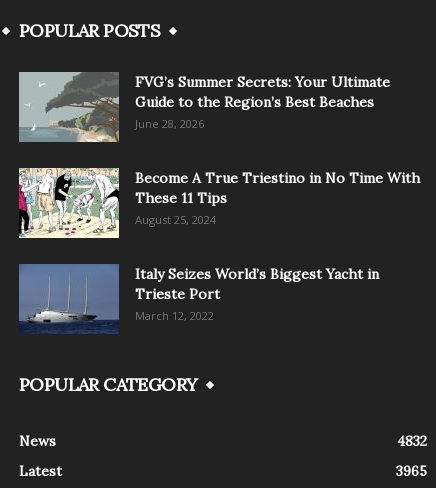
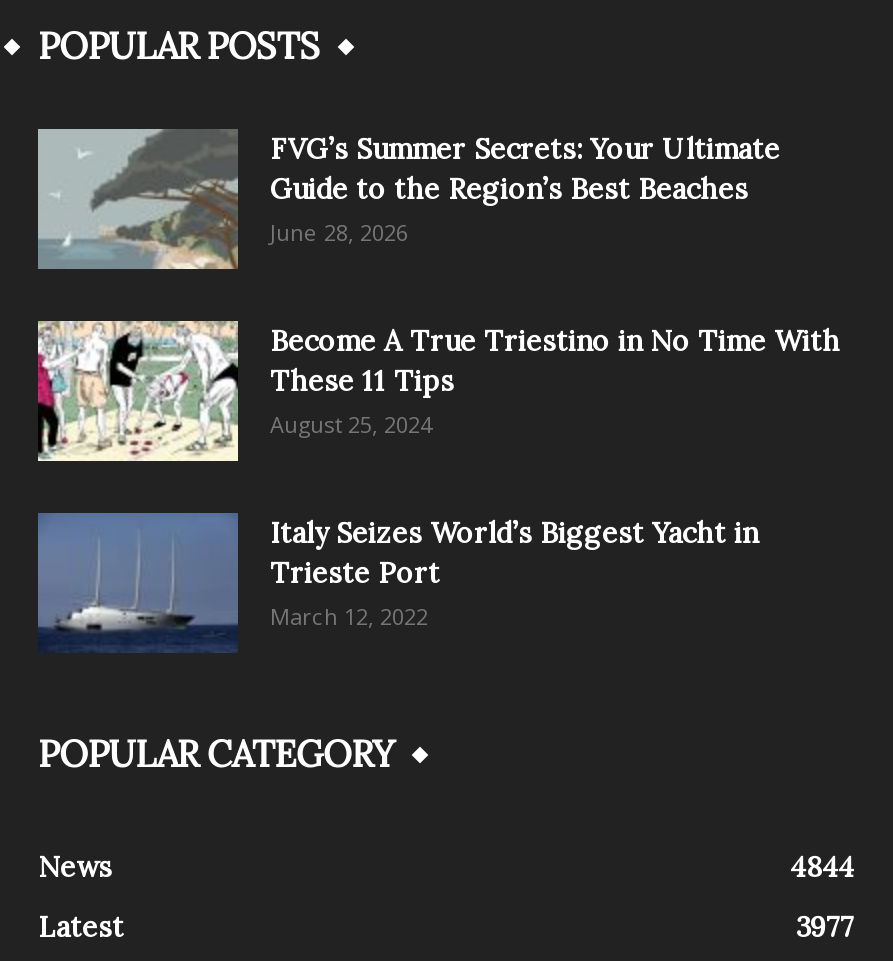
- 4832
+ 4844

- 3965
+ 3977
